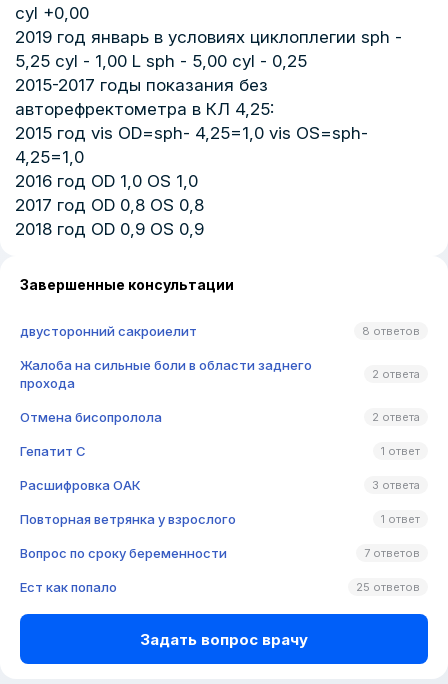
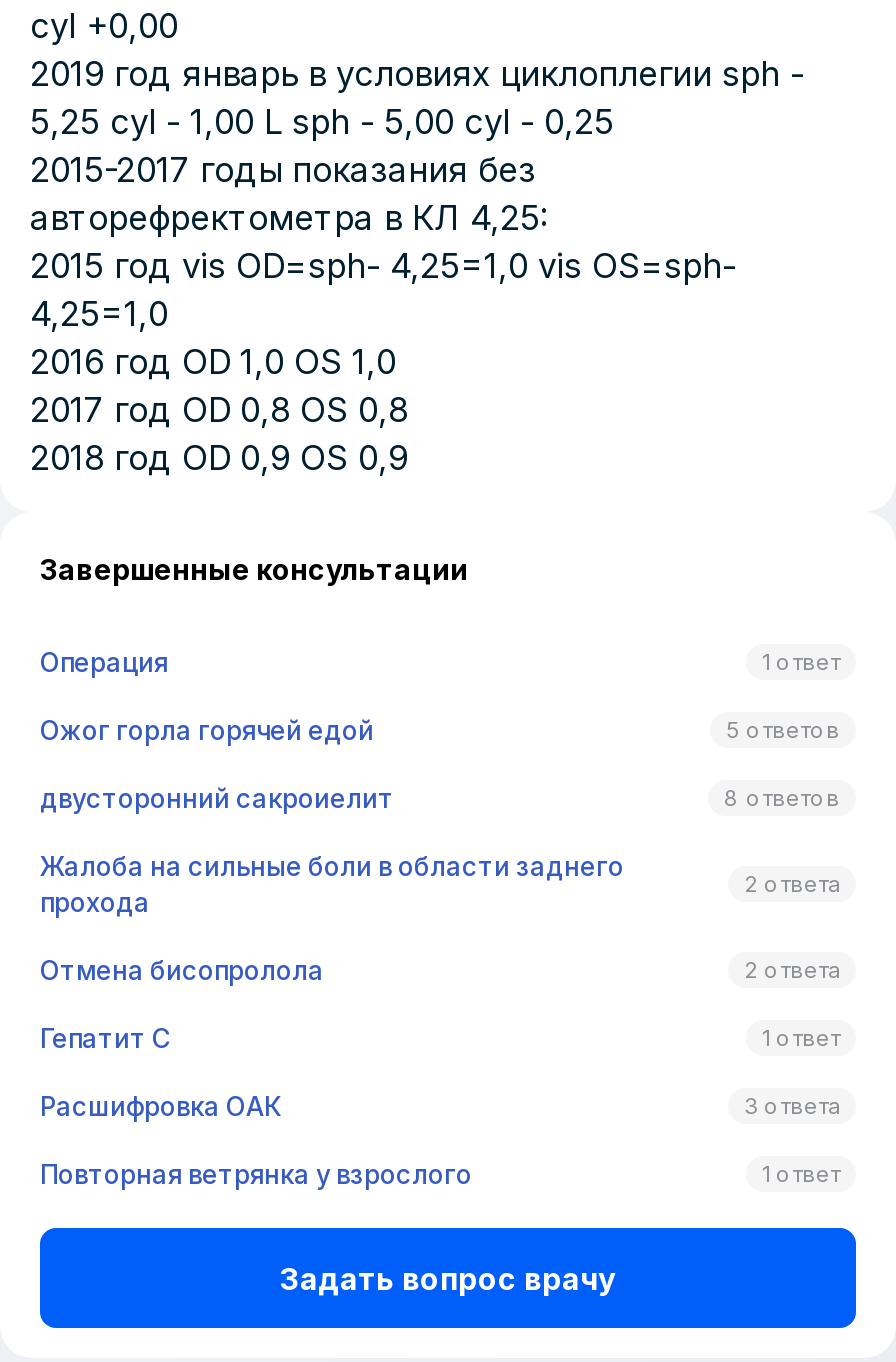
+ Операция
+ 1 ответ
+ Ожог горла горячей едой
+ 5 ответов

moved down: двусторонний сакроиелит | 8 ответов | Жалоба на сильные боли в области заднего | ... | Повторная ветрянка у взрослого | 1 ответ

- Вопрос по сроку беременности
- 7 ответов
- Ест как попало
- 25 ответов
